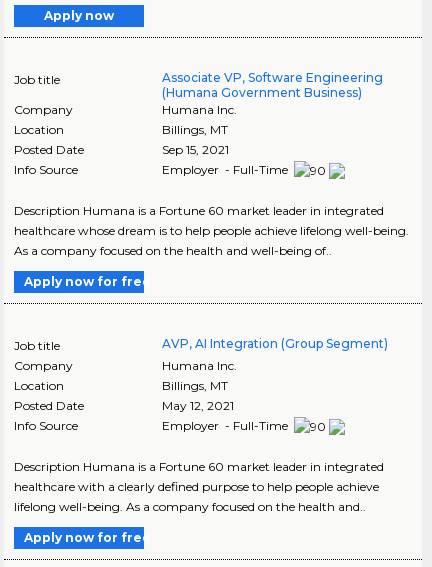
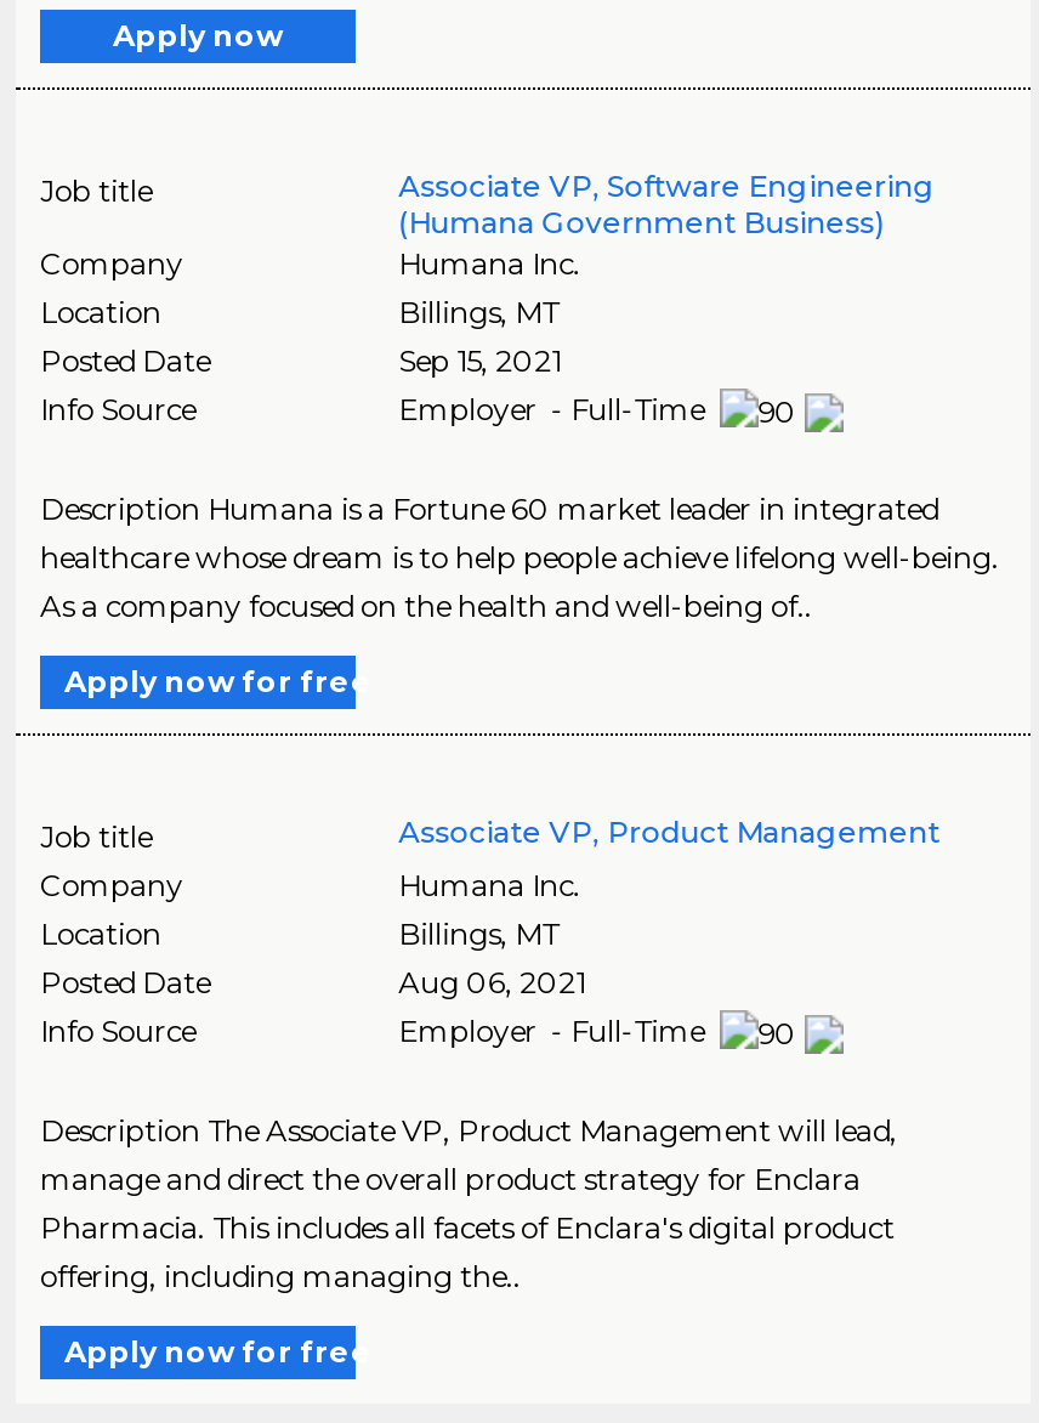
- AVP, AI Integration (Group Segment)
+ Associate VP, Product Management

- May 12, 2021
+ Aug 06, 2021

- Description Humana is a Fortune 60 market leader in integrated
- healthcare with a clearly defined purpose to help people achieve
- lifelong well-being. As a company focused on the health and..
+ Description The Associate VP, Product Management will lead,
+ manage and direct the overall product strategy for Enclara
+ Pharmacia. This includes all facets of Enclara's digital product
+ offering, including managing the..
